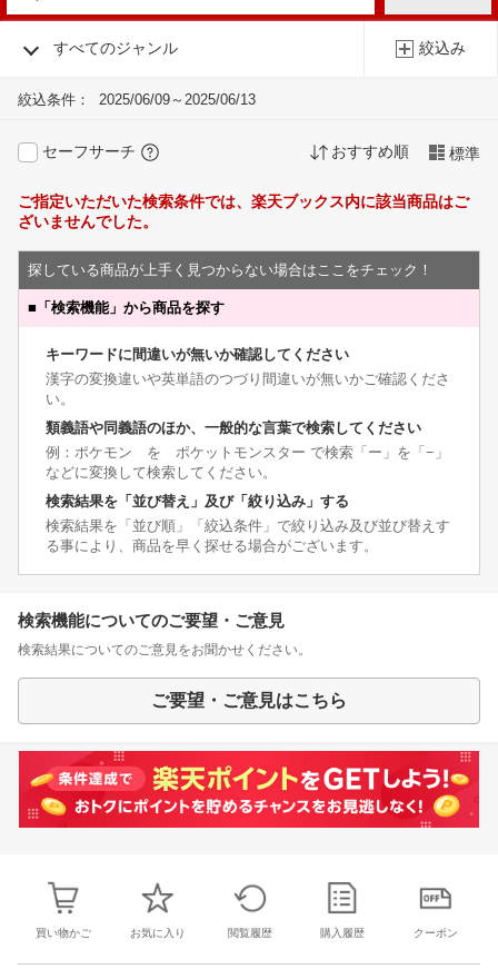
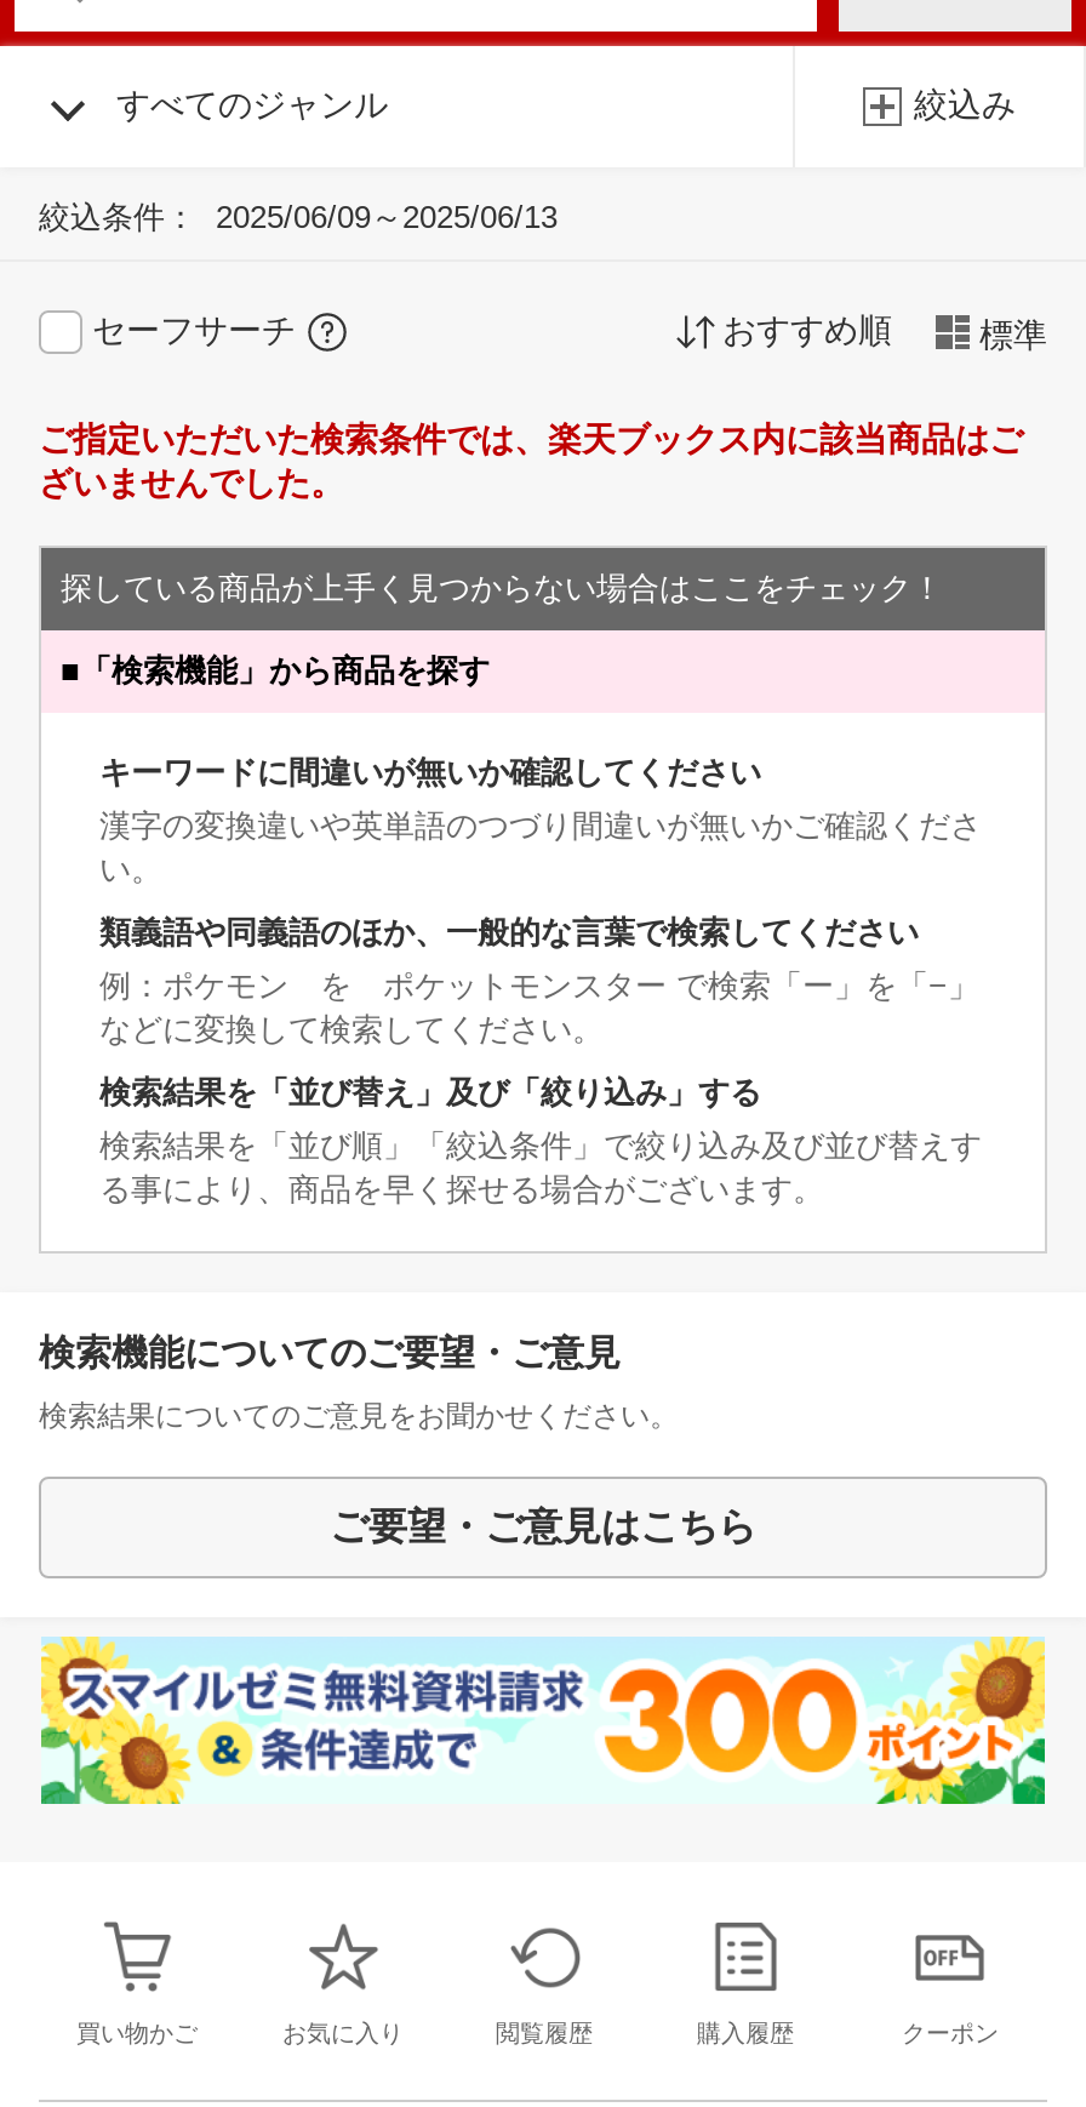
- [image]
+ [image]
